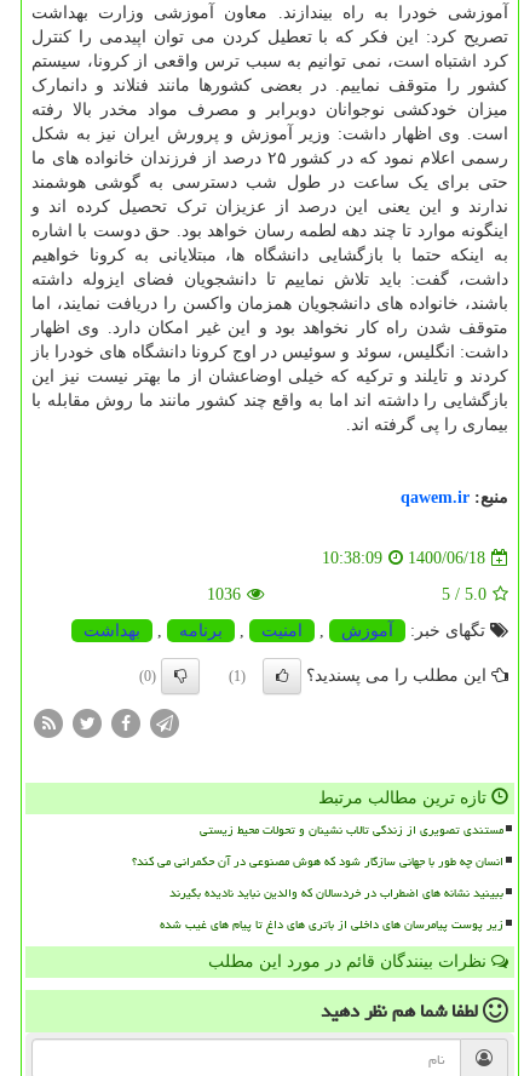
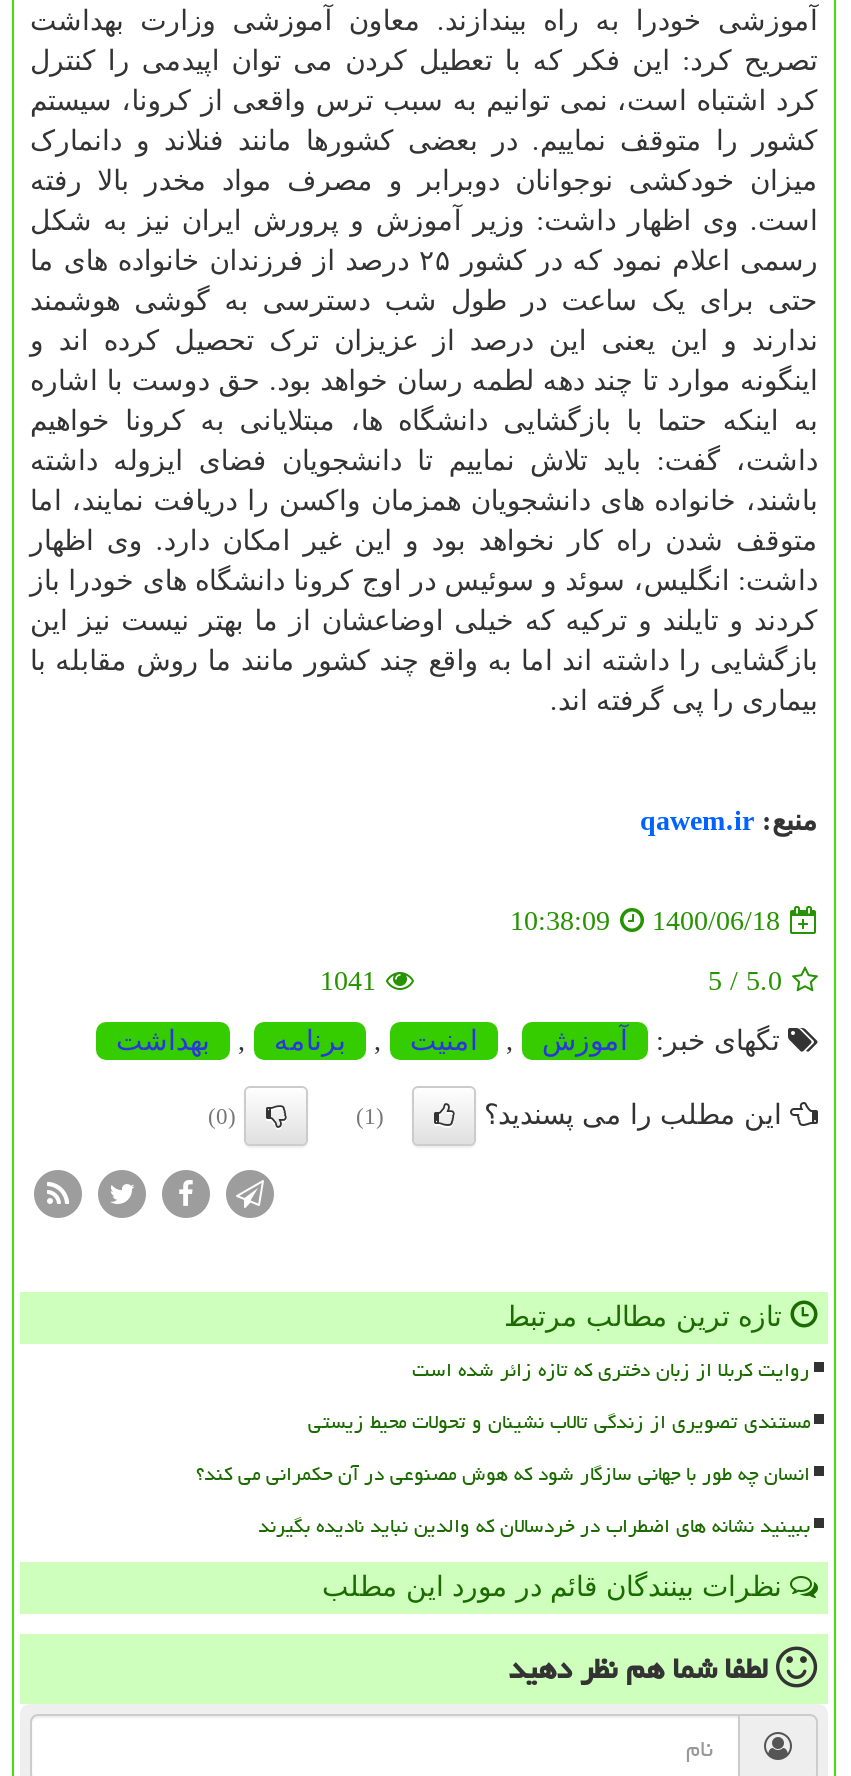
- 1036
+ 1041

+ روایت کربلا از زبان دختری که تازه زائر شده است

moved down: مستندی تصویری از زندگی تالاب نشینان و تحولات محیط زیستی | انسان چه طور با جهانی سازگار شود که هوش مصنوعی در آن حکمرانی می کند؟ | ببینید نشانه های اضطراب در خردسالان که والدین نباید نادیده بگیرند

- زیر پوست پیامرسان های داخلی از باتری های داغ تا پیام های غیب شده
